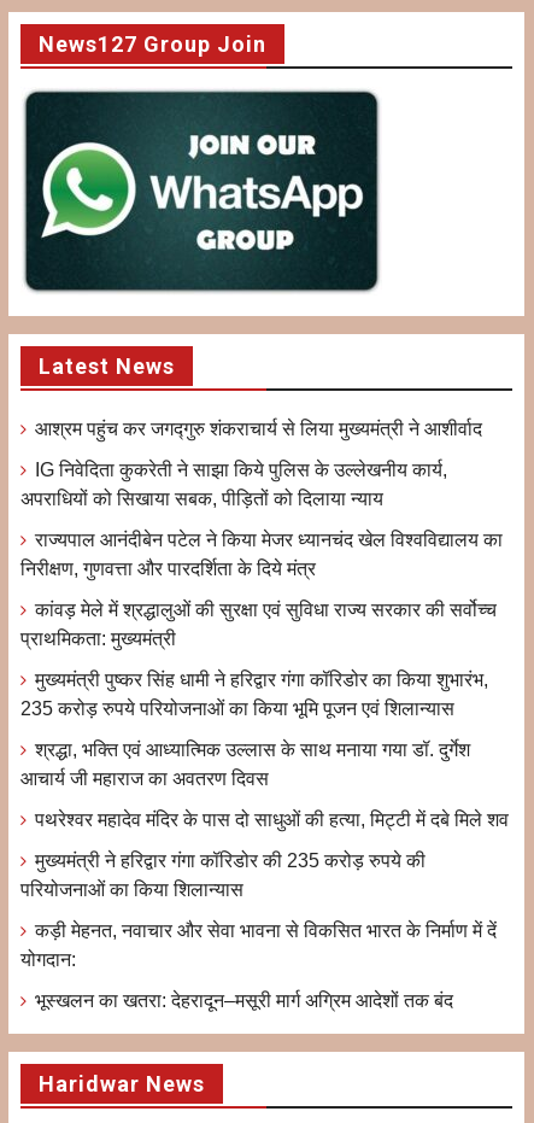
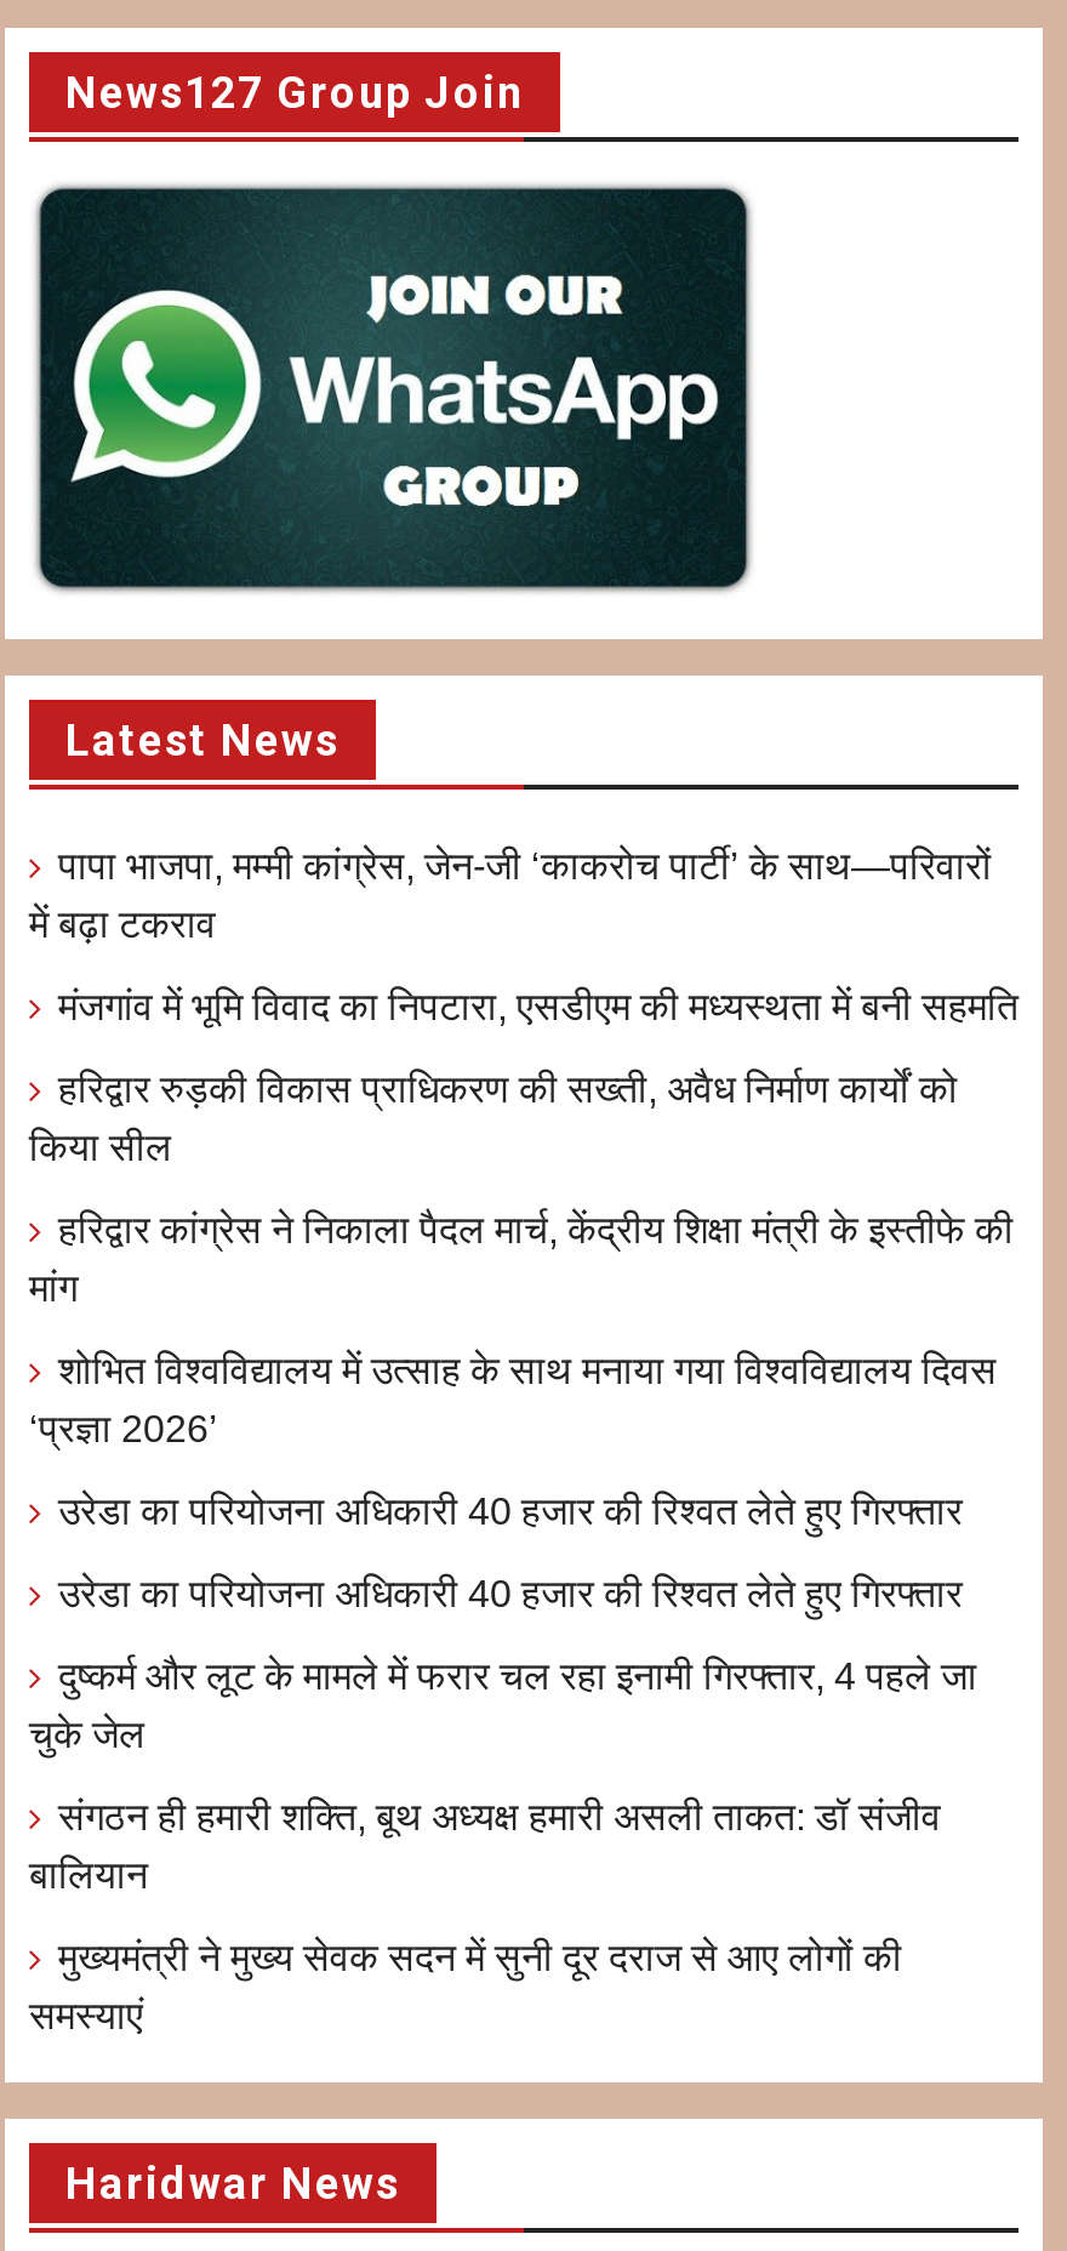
- आश्रम पहुंच कर जगद्गुरु शंकराचार्य से लिया मुख्यमंत्री ने आशीर्वाद
+ पापा भाजपा, मम्मी कांग्रेस, जेन-जी ‘काकरोच पार्टी’ के साथ—परिवारों
+ में बढ़ा टकराव

- IG निवेदिता कुकरेती ने साझा किये पुलिस के उल्लेखनीय कार्य,
- अपराधियों को सिखाया सबक, पीड़ितों को दिलाया न्याय
+ मंजगांव में भूमि विवाद का निपटारा, एसडीएम की मध्यस्थता में बनी सहमति

- राज्यपाल आनंदीबेन पटेल ने किया मेजर ध्यानचंद खेल विश्वविद्यालय का
- निरीक्षण, गुणवत्ता और पारदर्शिता के दिये मंत्र
+ हरिद्वार रुड़की विकास प्राधिकरण की सख्ती, अवैध निर्माण कार्यों को
+ किया सील

- कांवड़ मेले में श्रद्धालुओं की सुरक्षा एवं सुविधा राज्य सरकार की सर्वोच्च
- प्राथमिकता: मुख्यमंत्री
+ हरिद्वार कांग्रेस ने निकाला पैदल मार्च, केंद्रीय शिक्षा मंत्री के इस्तीफे की
+ मांग

- मुख्यमंत्री पुष्कर सिंह धामी ने हरिद्वार गंगा कॉरिडोर का किया शुभारंभ,
- 235 करोड़ रुपये परियोजनाओं का किया भूमि पूजन एवं शिलान्यास
+ शोभित विश्वविद्यालय में उत्साह के साथ मनाया गया विश्वविद्यालय दिवस
+ ‘प्रज्ञा 2026’

- श्रद्धा, भक्ति एवं आध्यात्मिक उल्लास के साथ मनाया गया डॉ. दुर्गेश
- आचार्य जी महाराज का अवतरण दिवस
+ उरेडा का परियोजना अधिकारी 40 हजार की रिश्वत लेते हुए गिरफ्तार

- पथरेश्वर महादेव मंदिर के पास दो साधुओं की हत्या, मिट्टी में दबे मिले शव
+ उरेडा का परियोजना अधिकारी 40 हजार की रिश्वत लेते हुए गिरफ्तार

- मुख्यमंत्री ने हरिद्वार गंगा कॉरिडोर की 235 करोड़ रुपये की
- परियोजनाओं का किया शिलान्यास
+ दुष्कर्म और लूट के मामले में फरार चल रहा इनामी गिरफ्तार, 4 पहले जा
+ चुके जेल

- कड़ी मेहनत, नवाचार और सेवा भावना से विकसित भारत के निर्माण में दें
- योगदान:
+ संगठन ही हमारी शक्ति, बूथ अध्यक्ष हमारी असली ताकत: डॉ संजीव
+ बालियान

- भूस्खलन का खतरा: देहरादून–मसूरी मार्ग अग्रिम आदेशों तक बंद
+ मुख्यमंत्री ने मुख्य सेवक सदन में सुनी दूर दराज से आए लोगों की
+ समस्याएं
